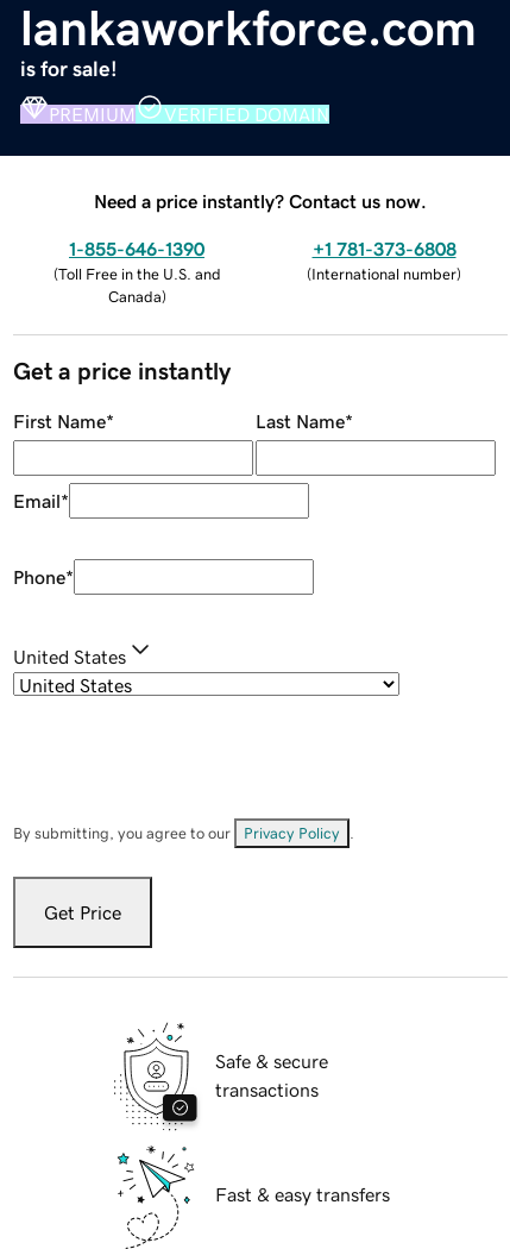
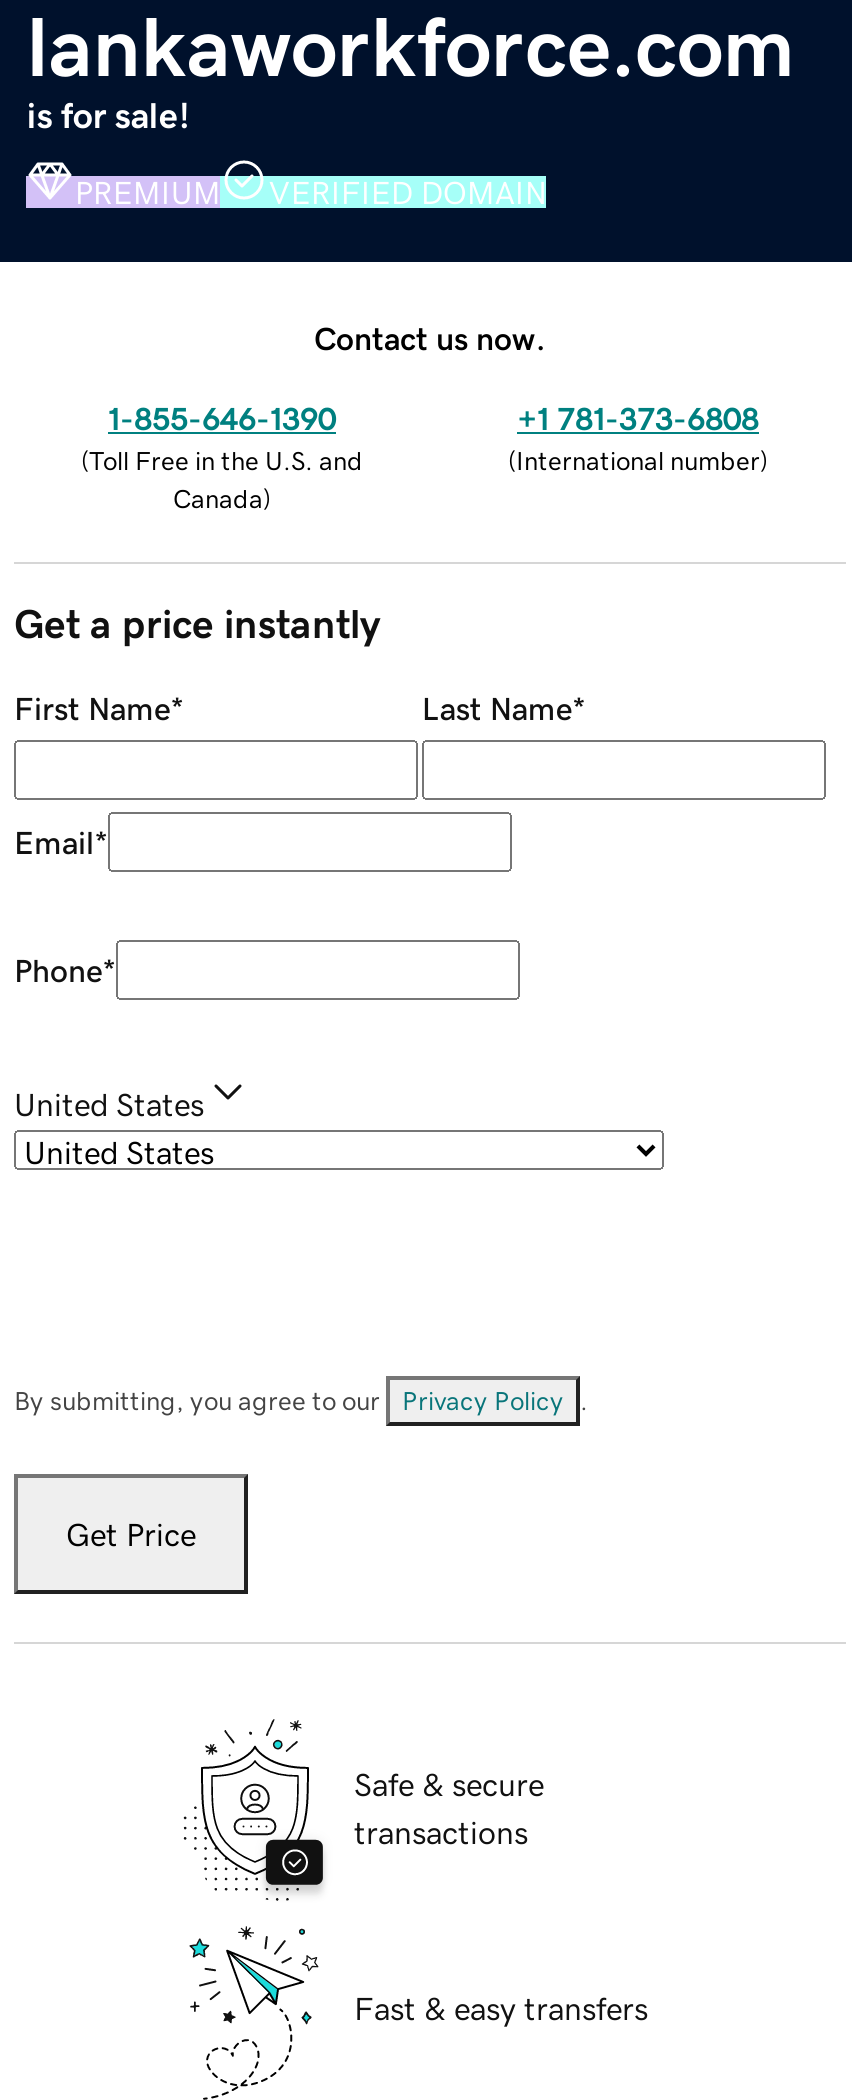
- Need a price instantly? Contact us now.
+ Contact us now.
